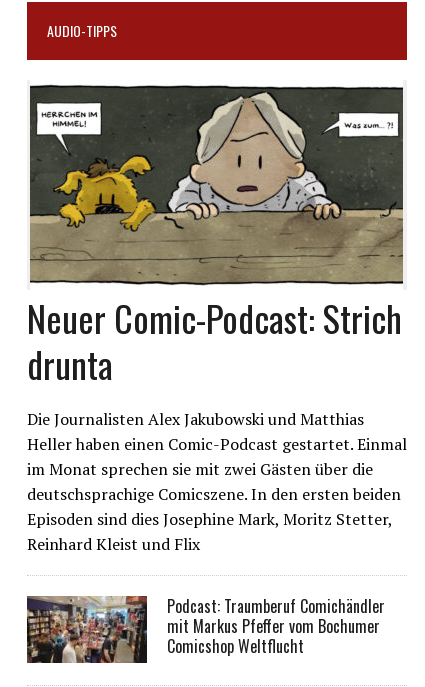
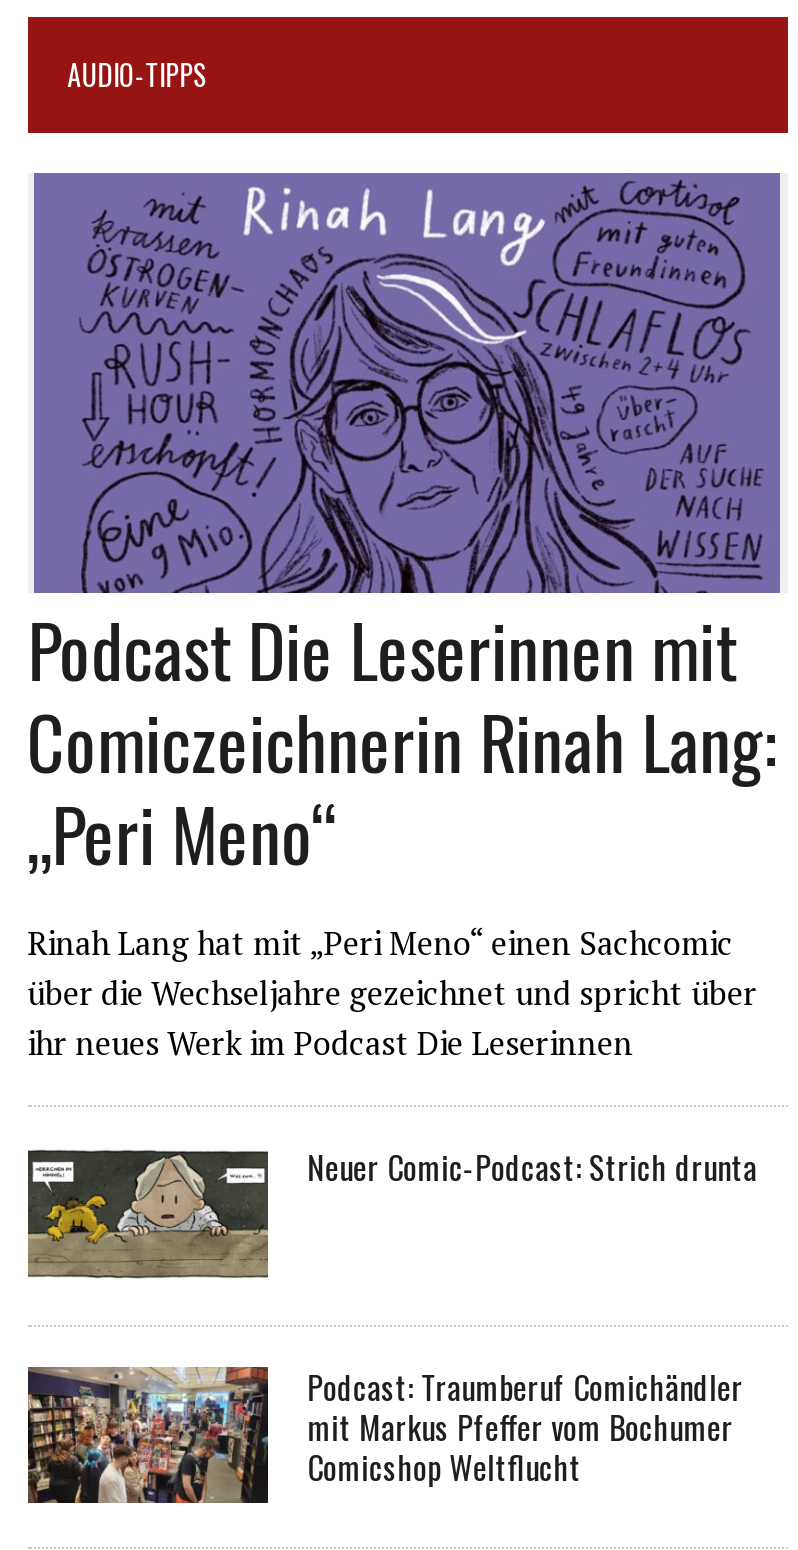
- [image]
+ [image]

- Neuer Comic-Podcast: Strich
- drunta
- Die Journalisten Alex Jakubowski und Matthias
- Heller haben einen Comic-Podcast gestartet. Einmal
- im Monat sprechen sie mit zwei Gästen über die
- deutschsprachige Comicszene. In den ersten beiden
- Episoden sind dies Josephine Mark, Moritz Stetter,
- Reinhard Kleist und Flix
+ Podcast Die Leserinnen mit
+ Comiczeichnerin Rinah Lang:
+ „Peri Meno“
+ Rinah Lang hat mit „Peri Meno“ einen Sachcomic
+ über die Wechseljahre gezeichnet und spricht über
+ ihr neues Werk im Podcast Die Leserinnen
+ Neuer Comic-Podcast: Strich drunta
